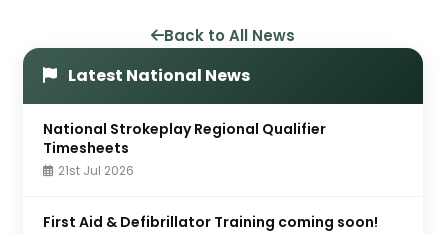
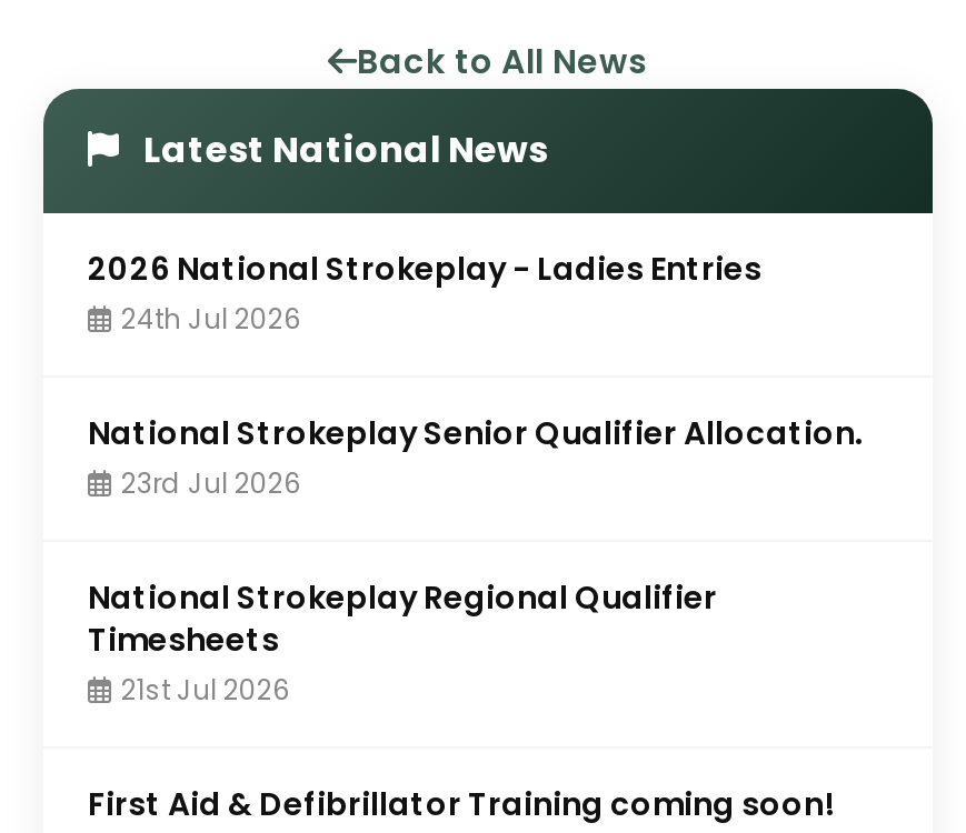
+ 2026 National Strokeplay - Ladies Entries
+ 24th Jul 2026
+ National Strokeplay Senior Qualifier Allocation.
+ 23rd Jul 2026
